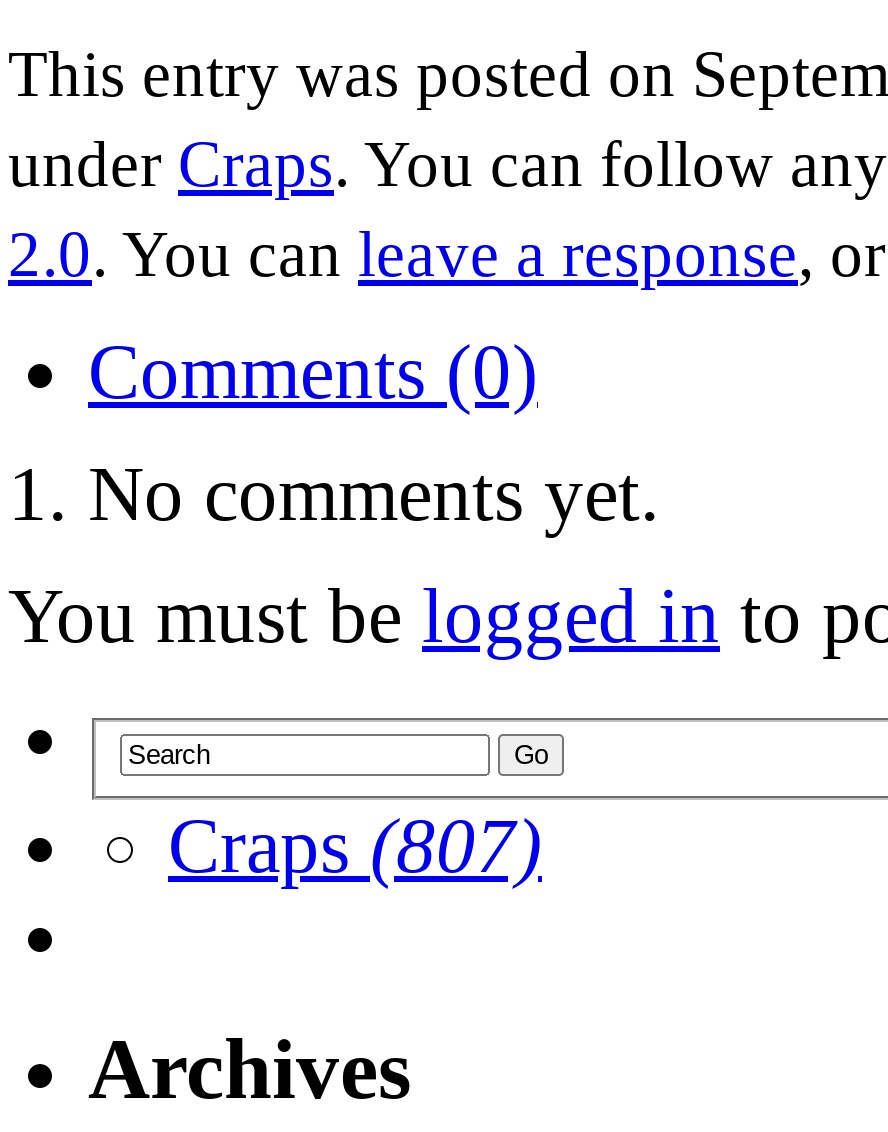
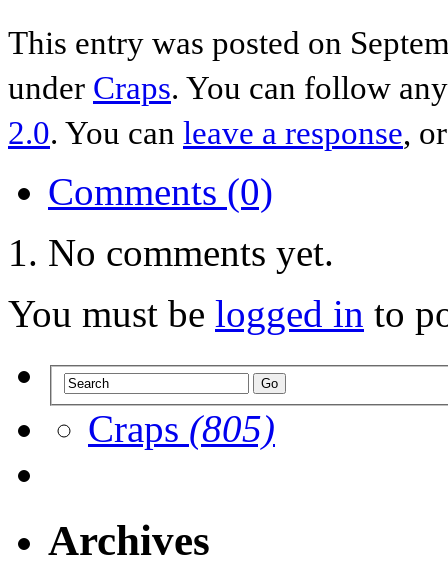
- Craps (807)
+ Craps (805)
